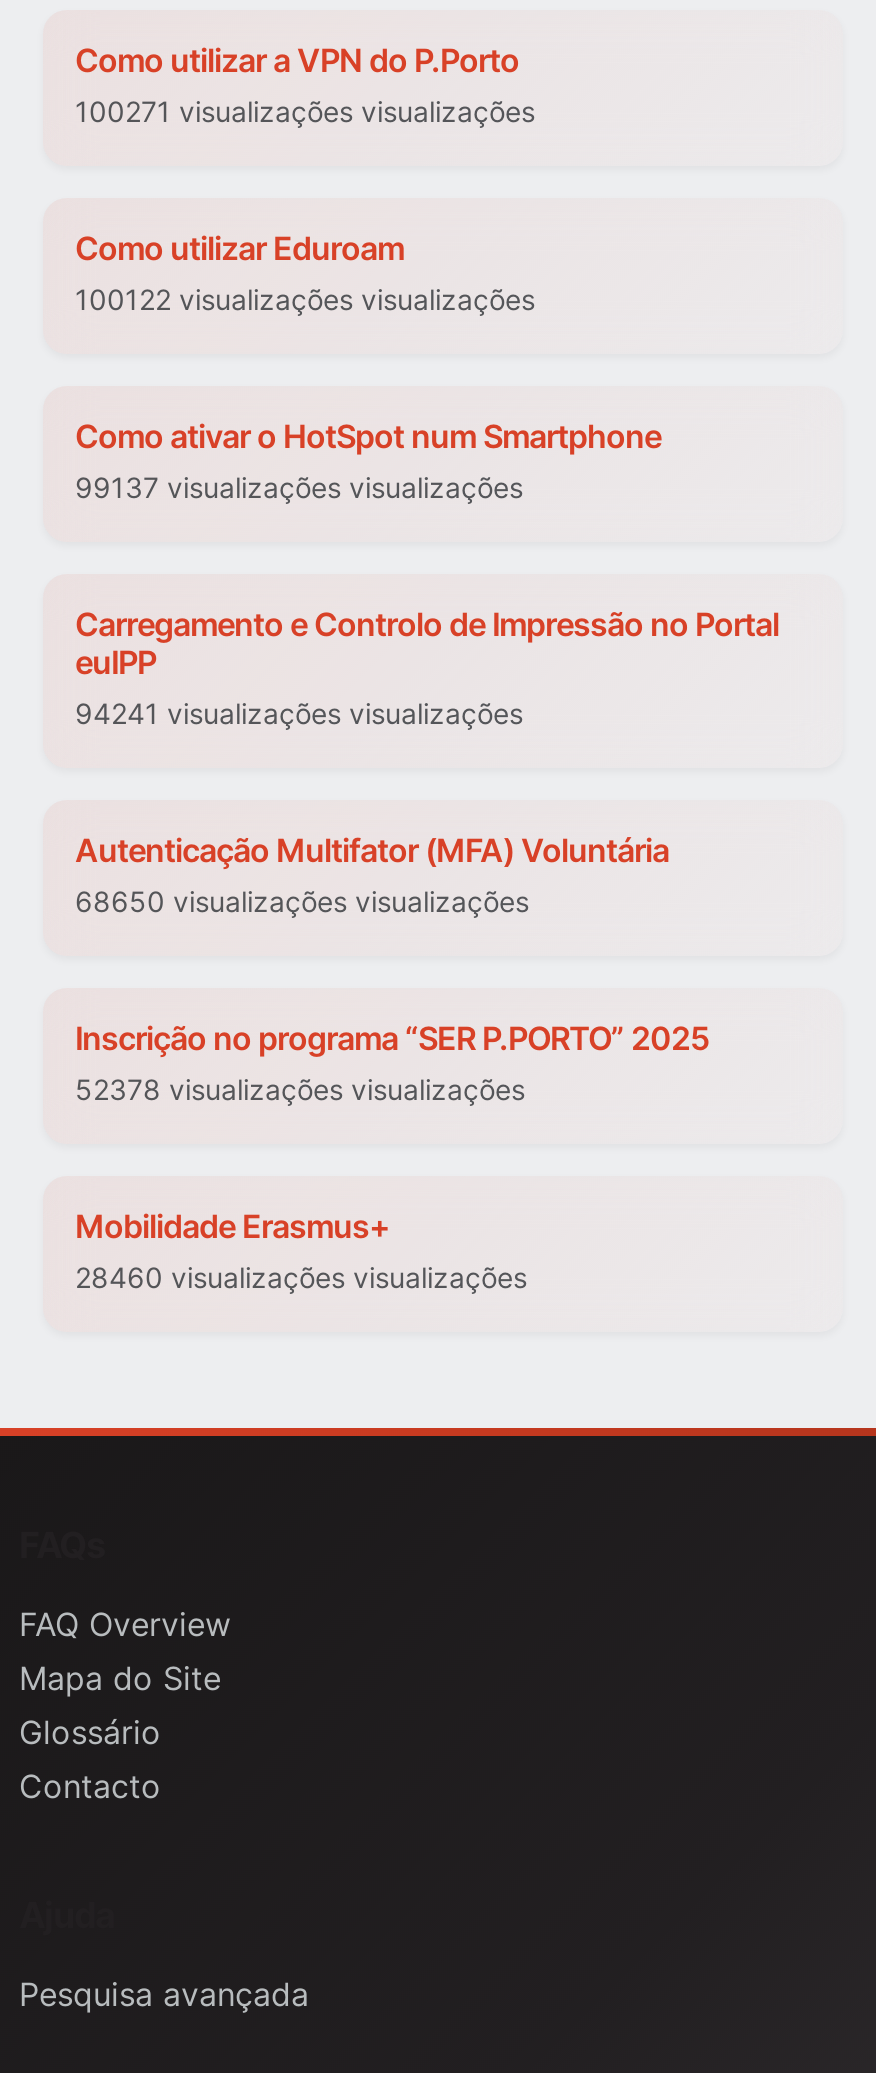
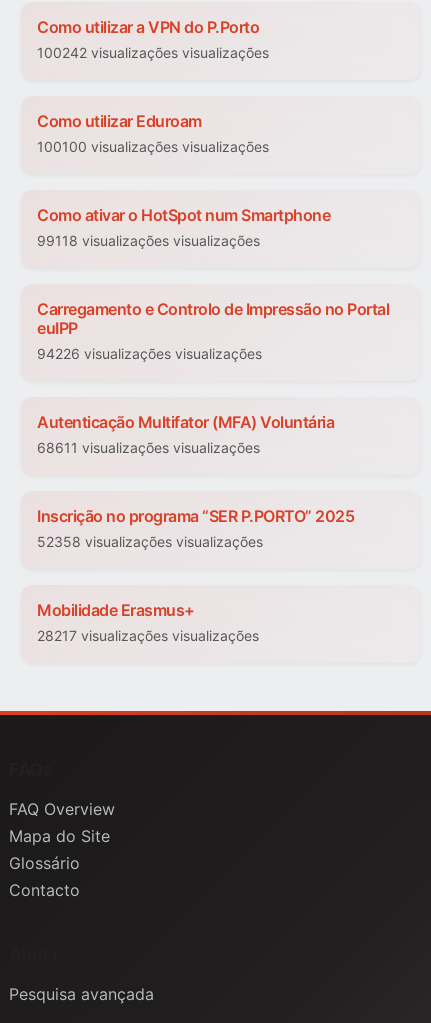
- 100271 visualizações visualizações
+ 100242 visualizações visualizações

- 100122 visualizações visualizações
+ 100100 visualizações visualizações

- 99137 visualizações visualizações
+ 99118 visualizações visualizações

- 94241 visualizações visualizações
+ 94226 visualizações visualizações

- 68650 visualizações visualizações
+ 68611 visualizações visualizações

- 52378 visualizações visualizações
+ 52358 visualizações visualizações

- 28460 visualizações visualizações
+ 28217 visualizações visualizações
